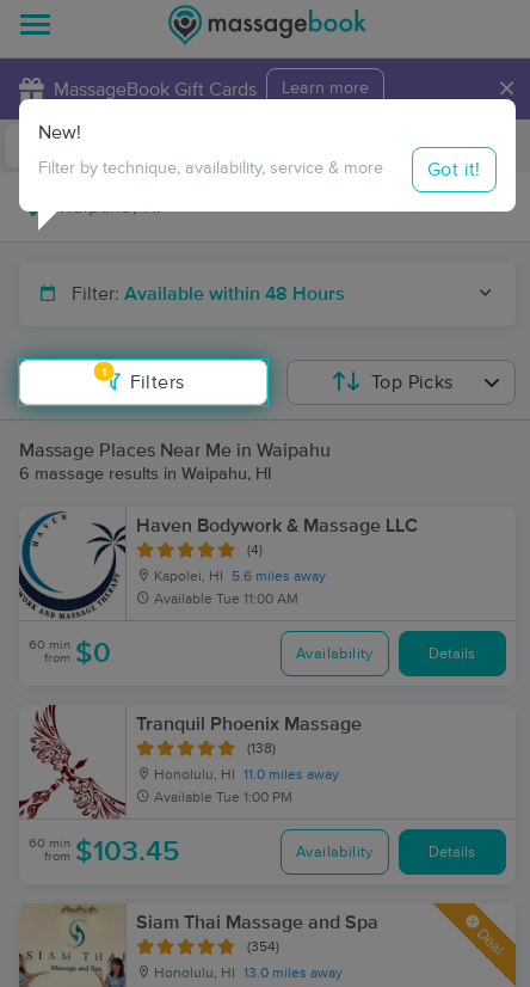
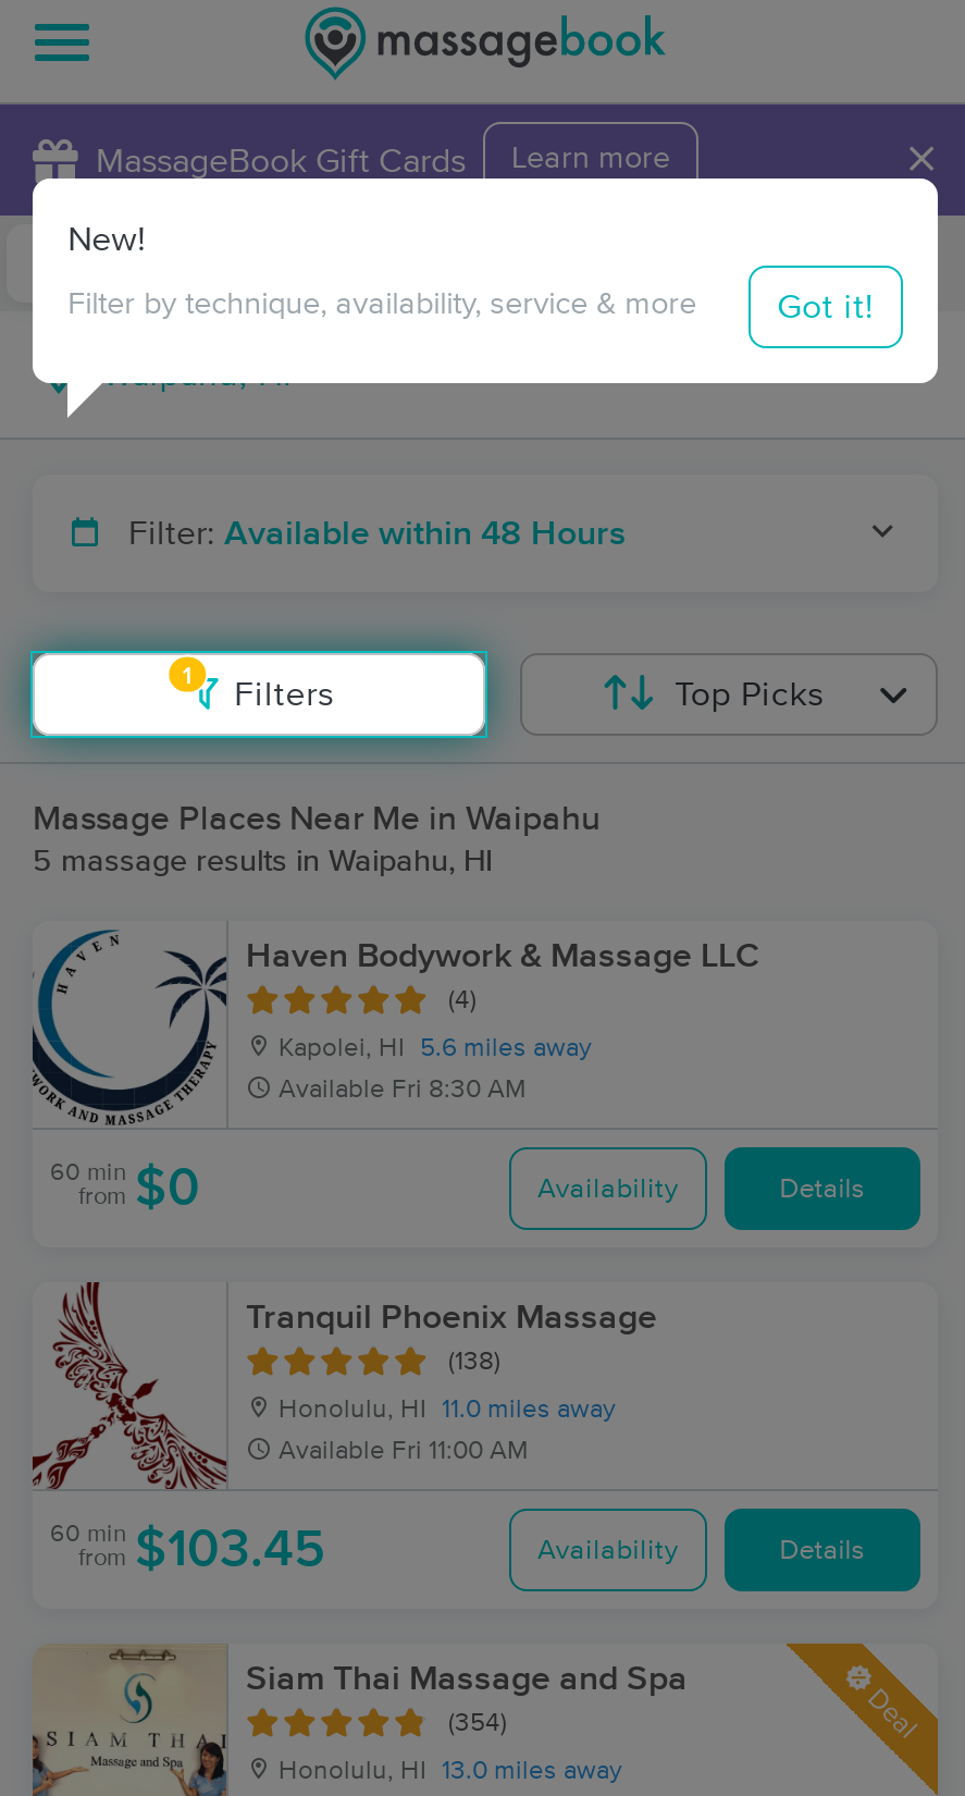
- 6 massage results in Waipahu, HI
+ 5 massage results in Waipahu, HI

- Available Tue 11:00 AM
+ Available Fri 8:30 AM

- Available Tue 1:00 PM
+ Available Fri 11:00 AM
